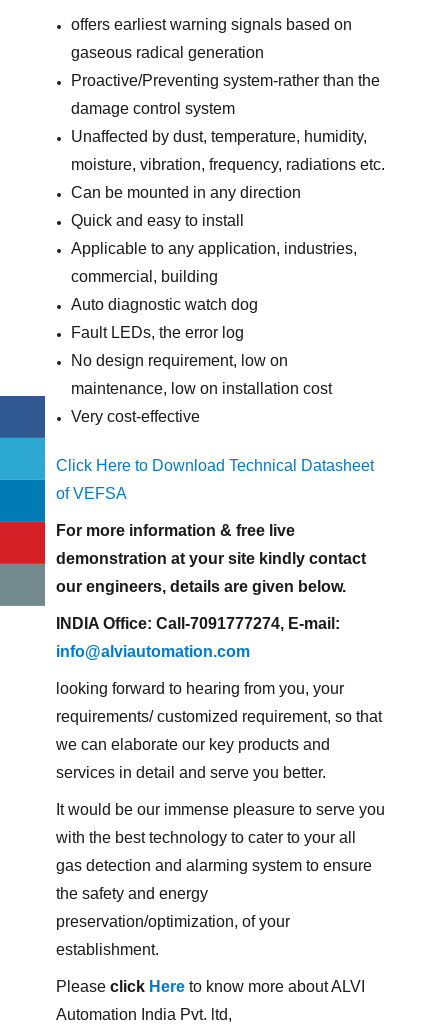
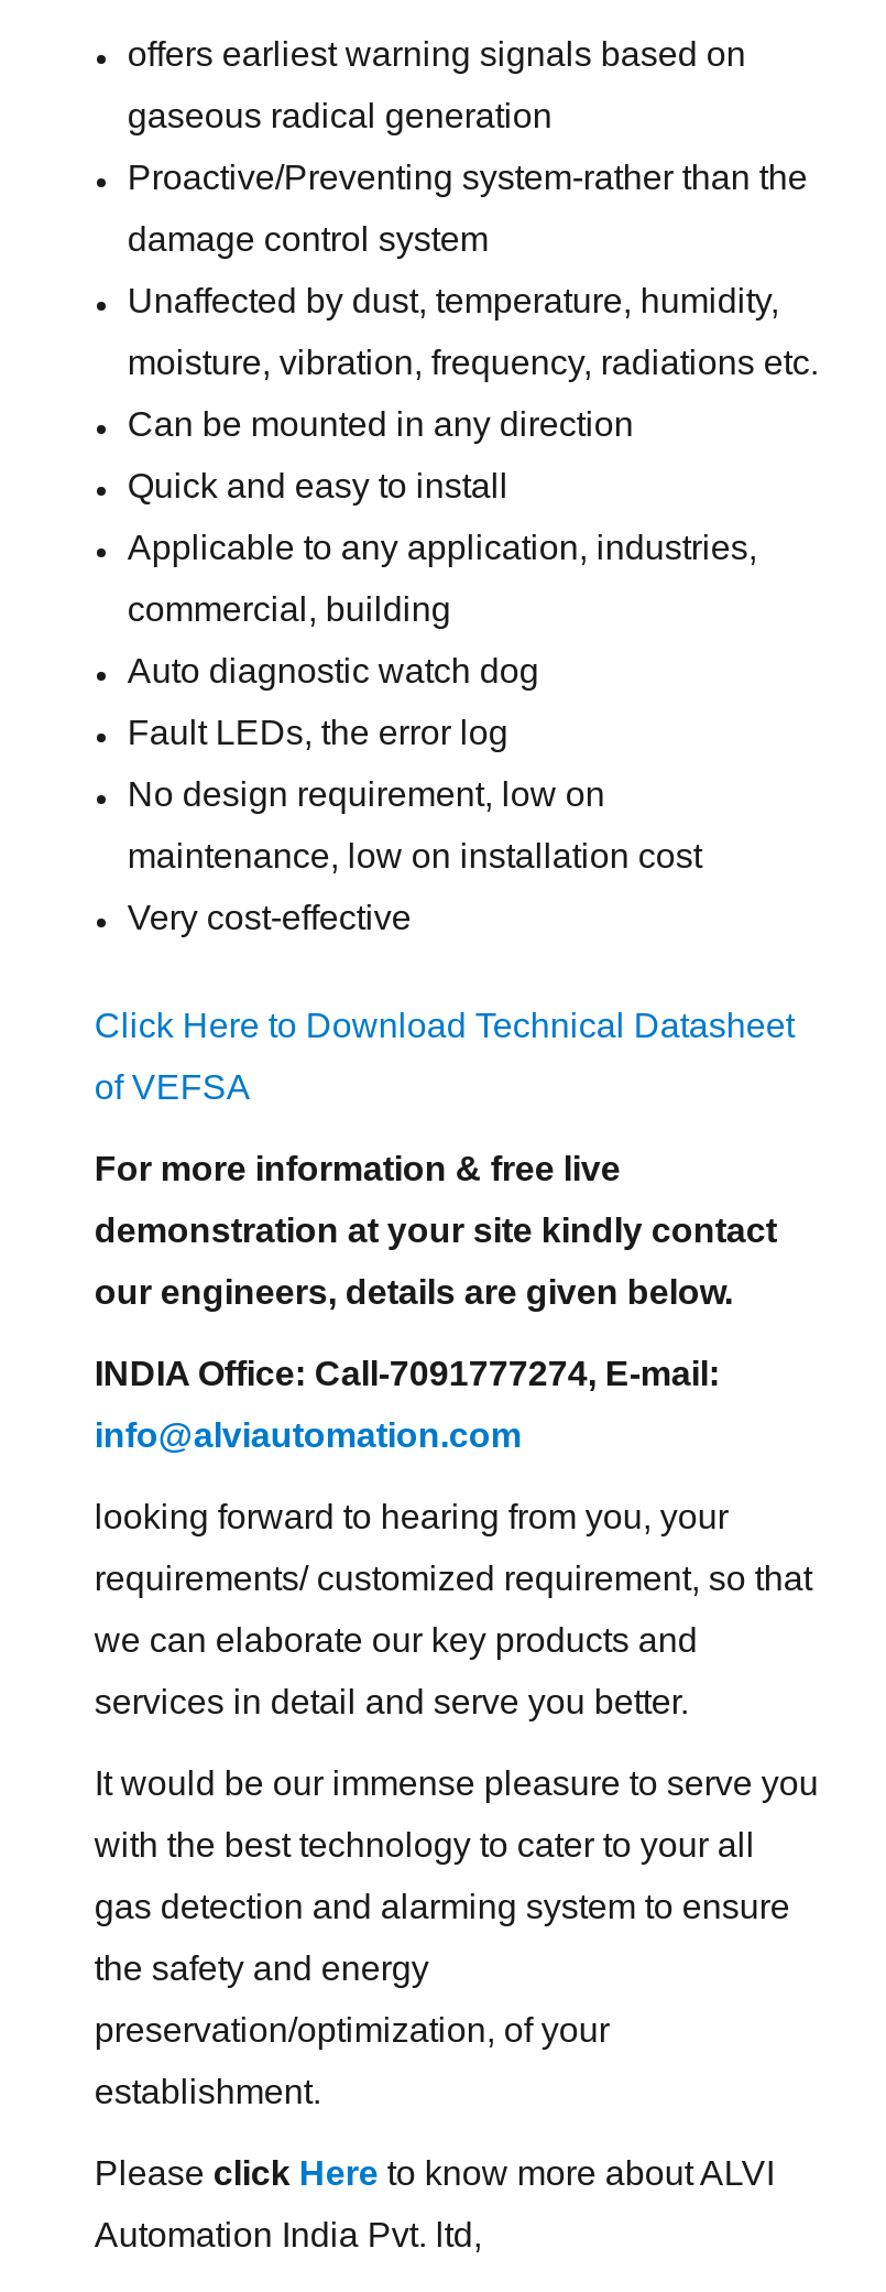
- [image]
